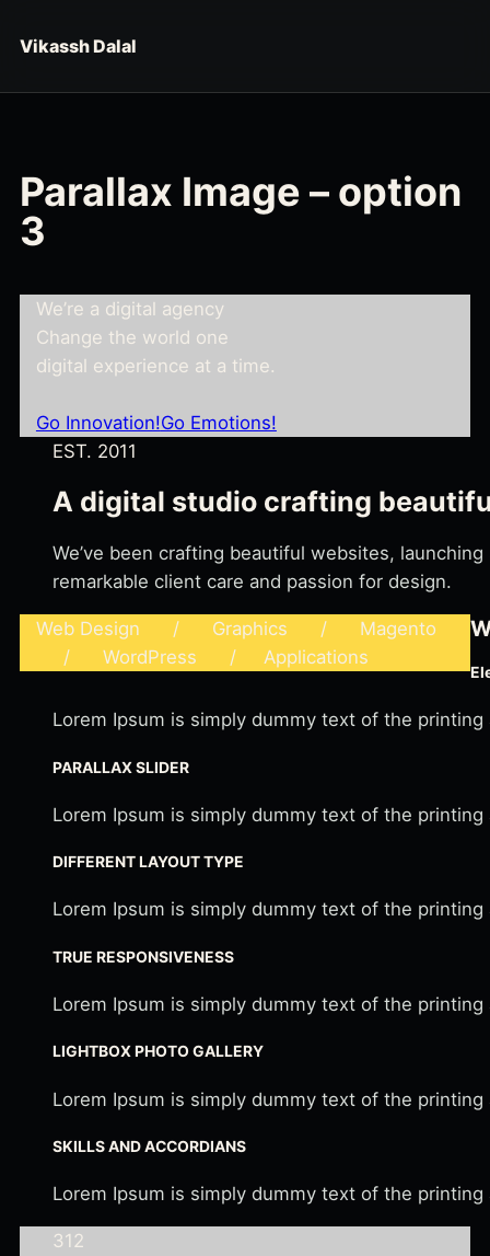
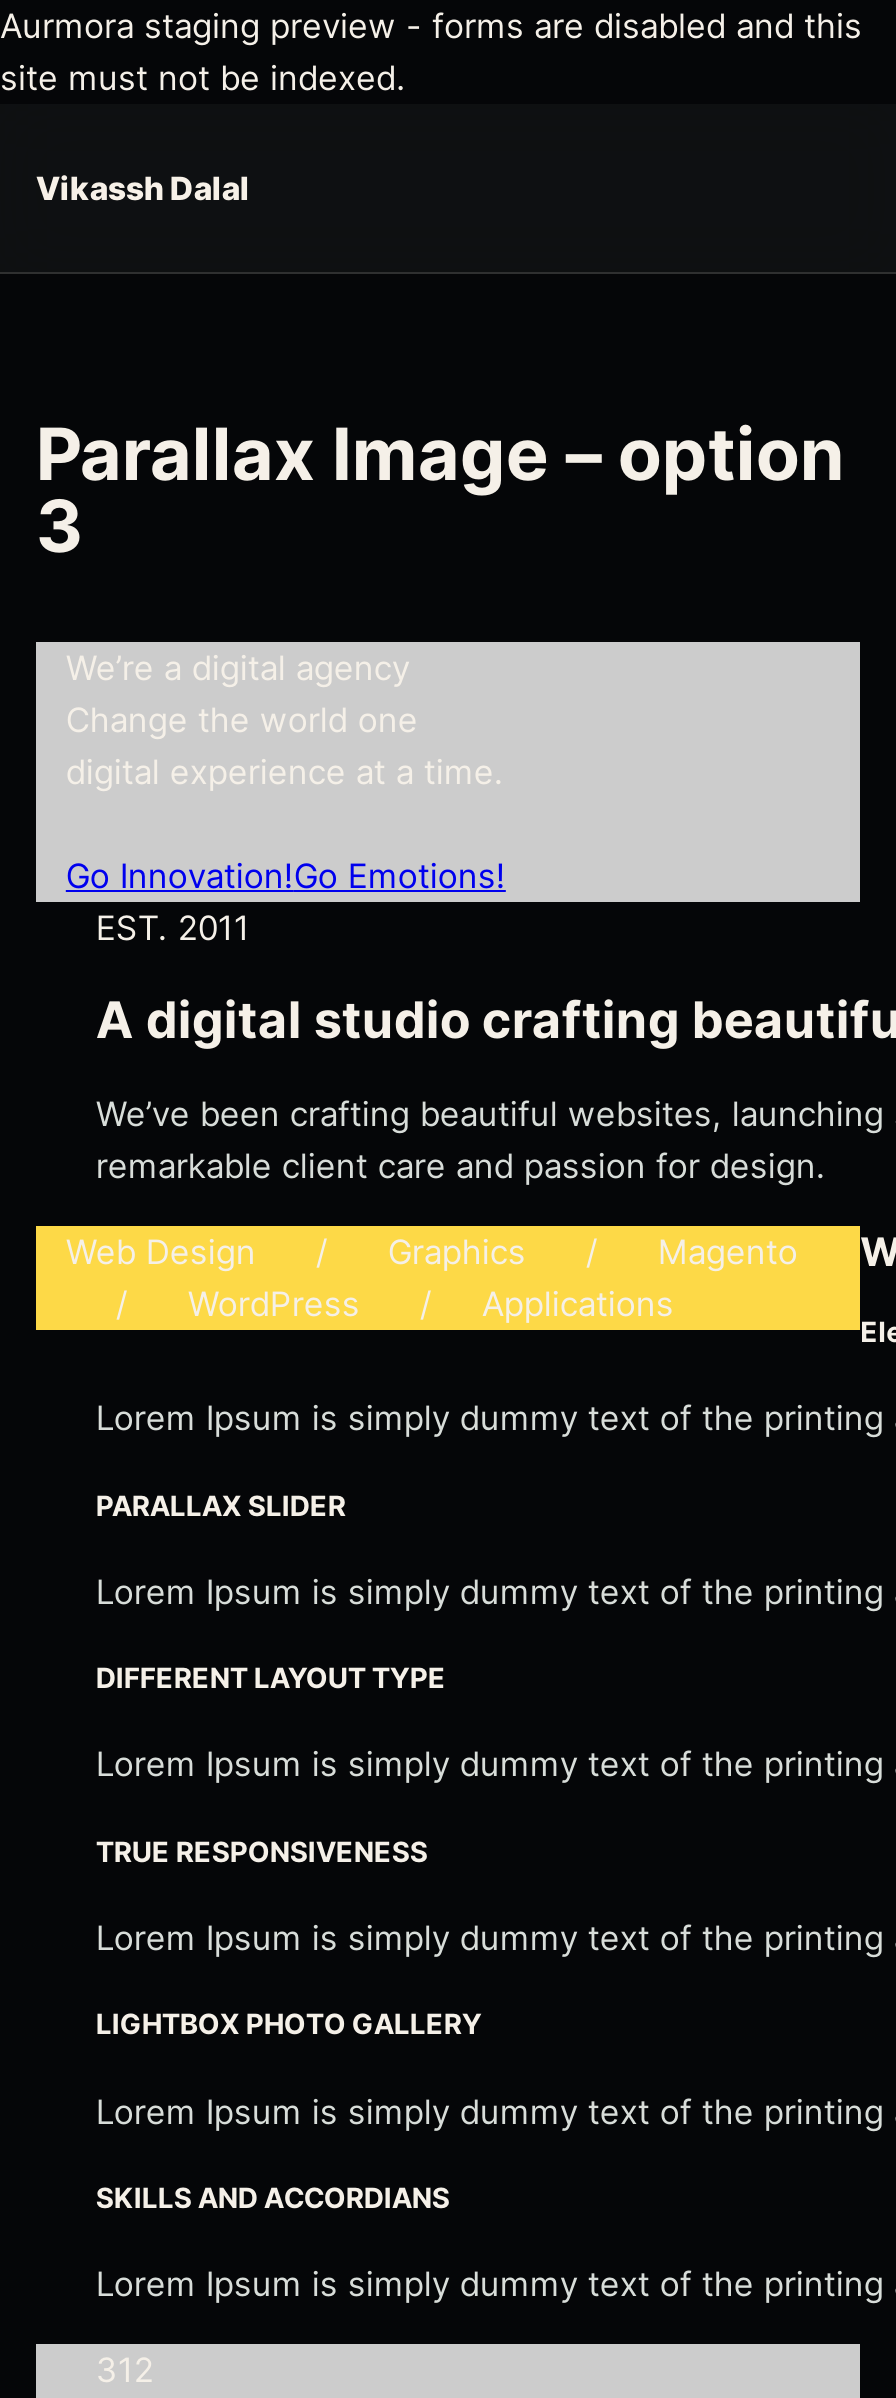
+ Aurmora staging preview - forms are disabled and this
+ site must not be indexed.
